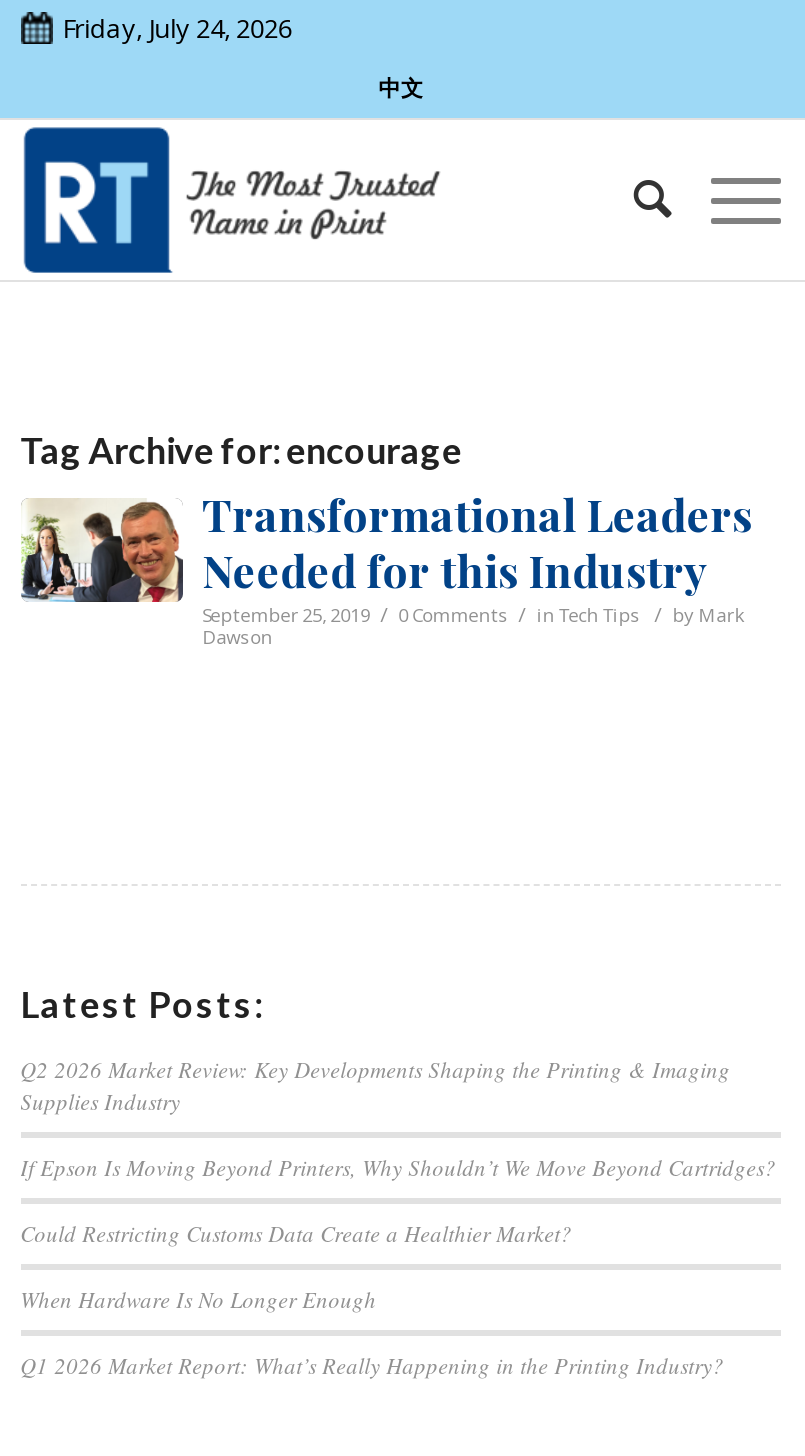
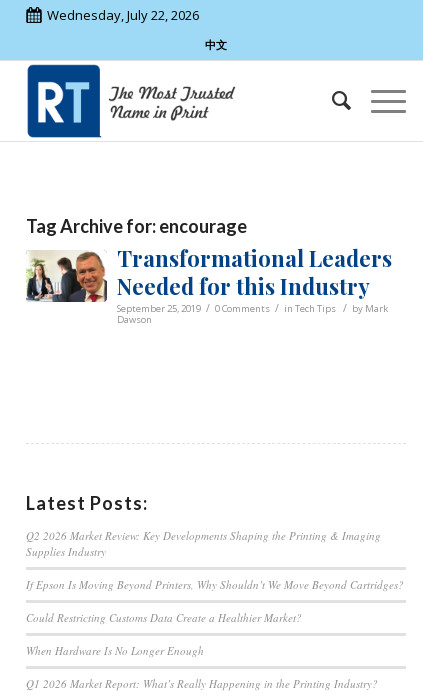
- Friday, July 24, 2026
+ Wednesday, July 22, 2026
